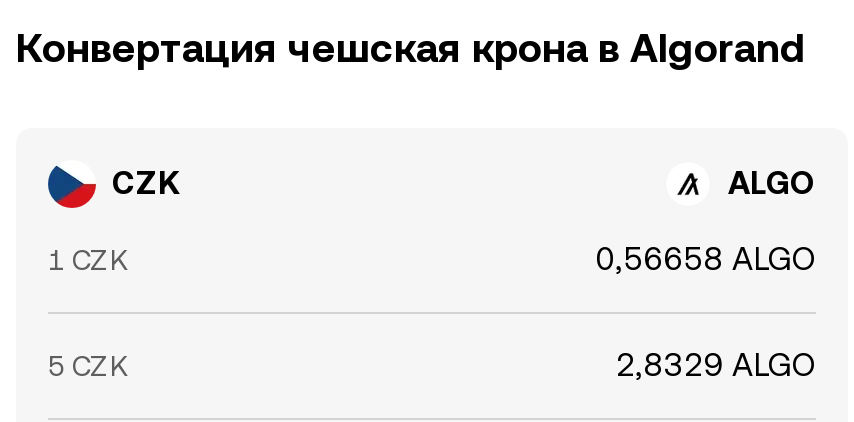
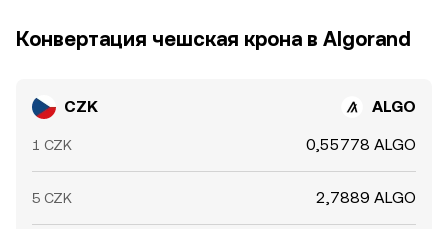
- 0,56658 ALGO
+ 0,55778 ALGO

- 2,8329 ALGO
+ 2,7889 ALGO
